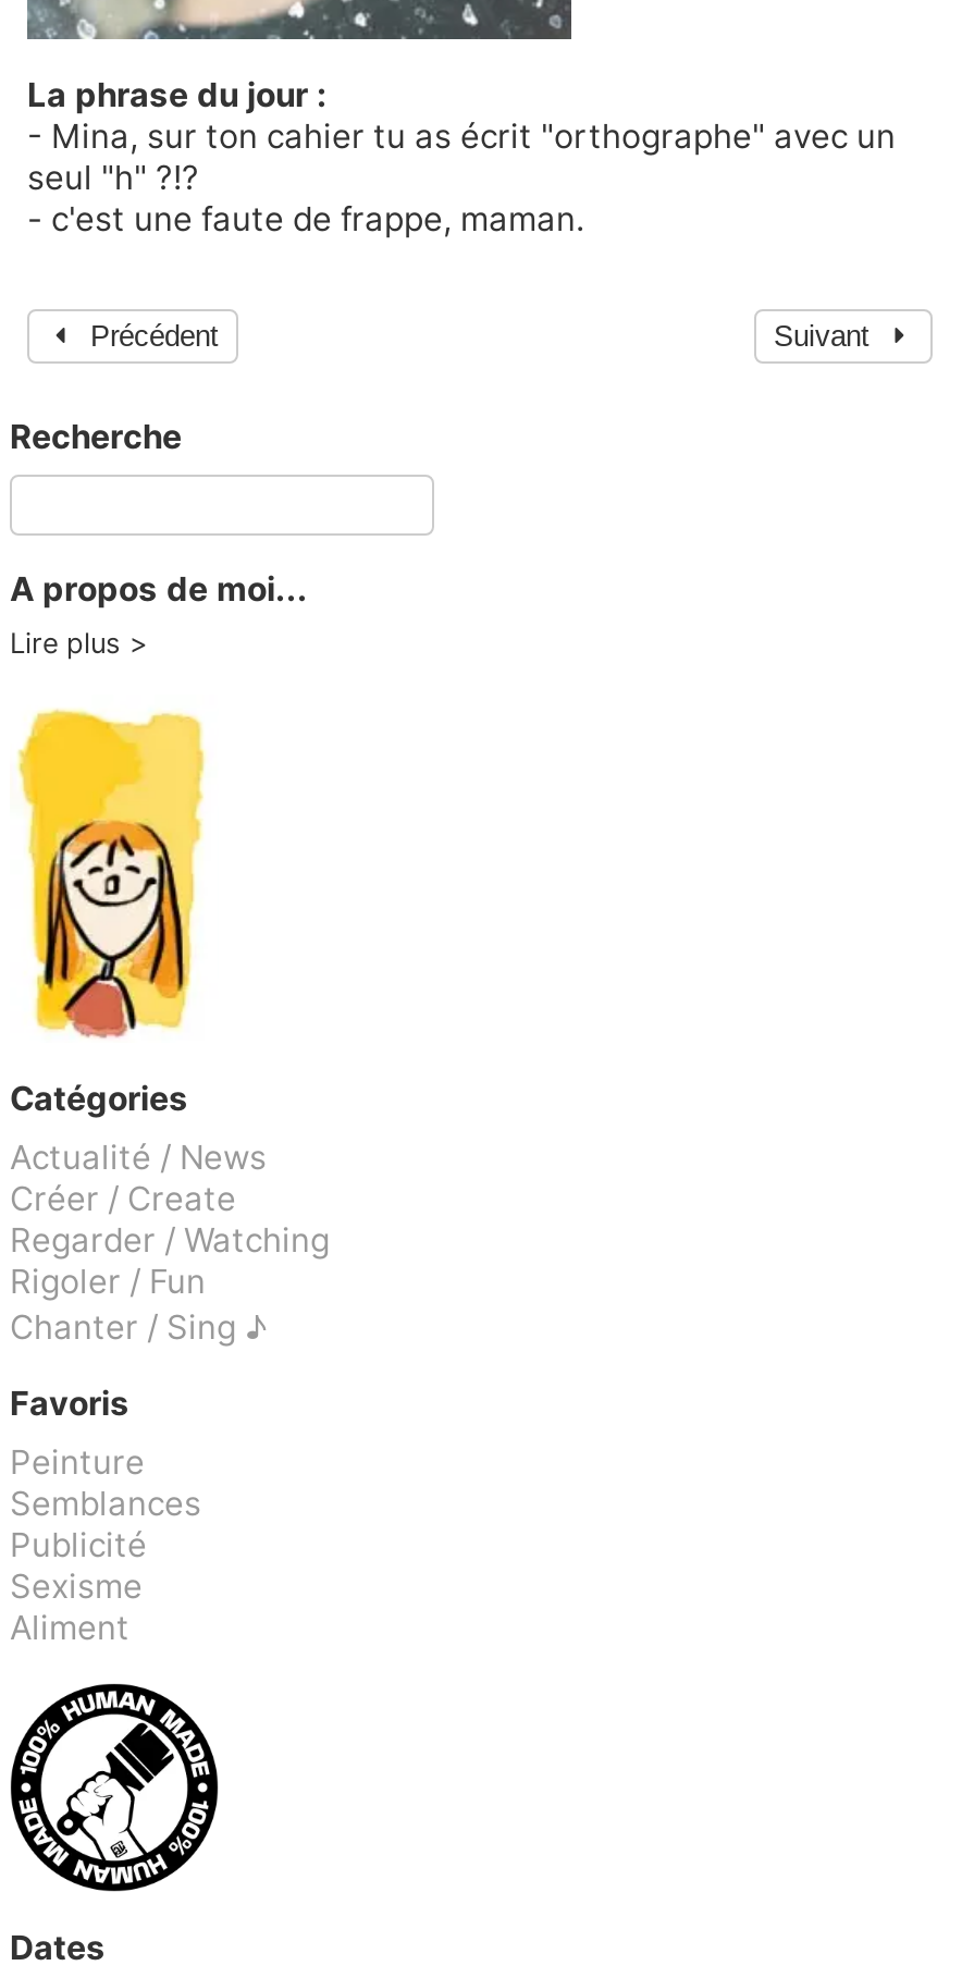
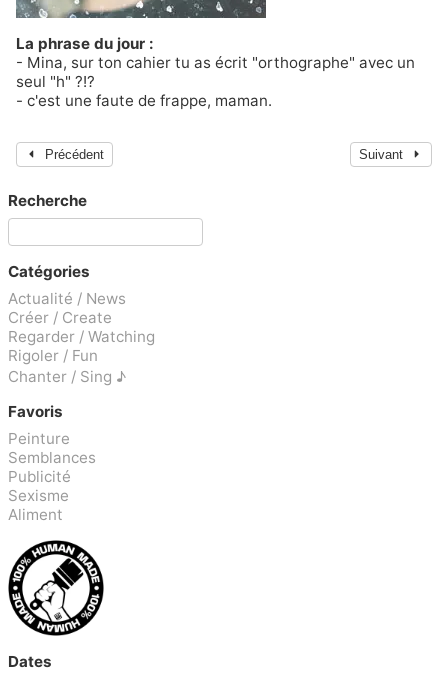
- A propos de moi...
- Lire plus

- [image]
